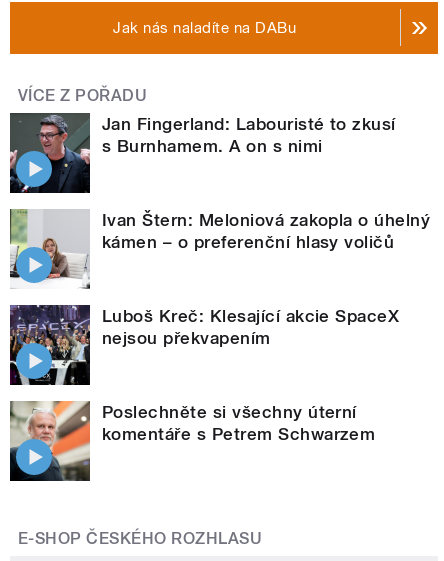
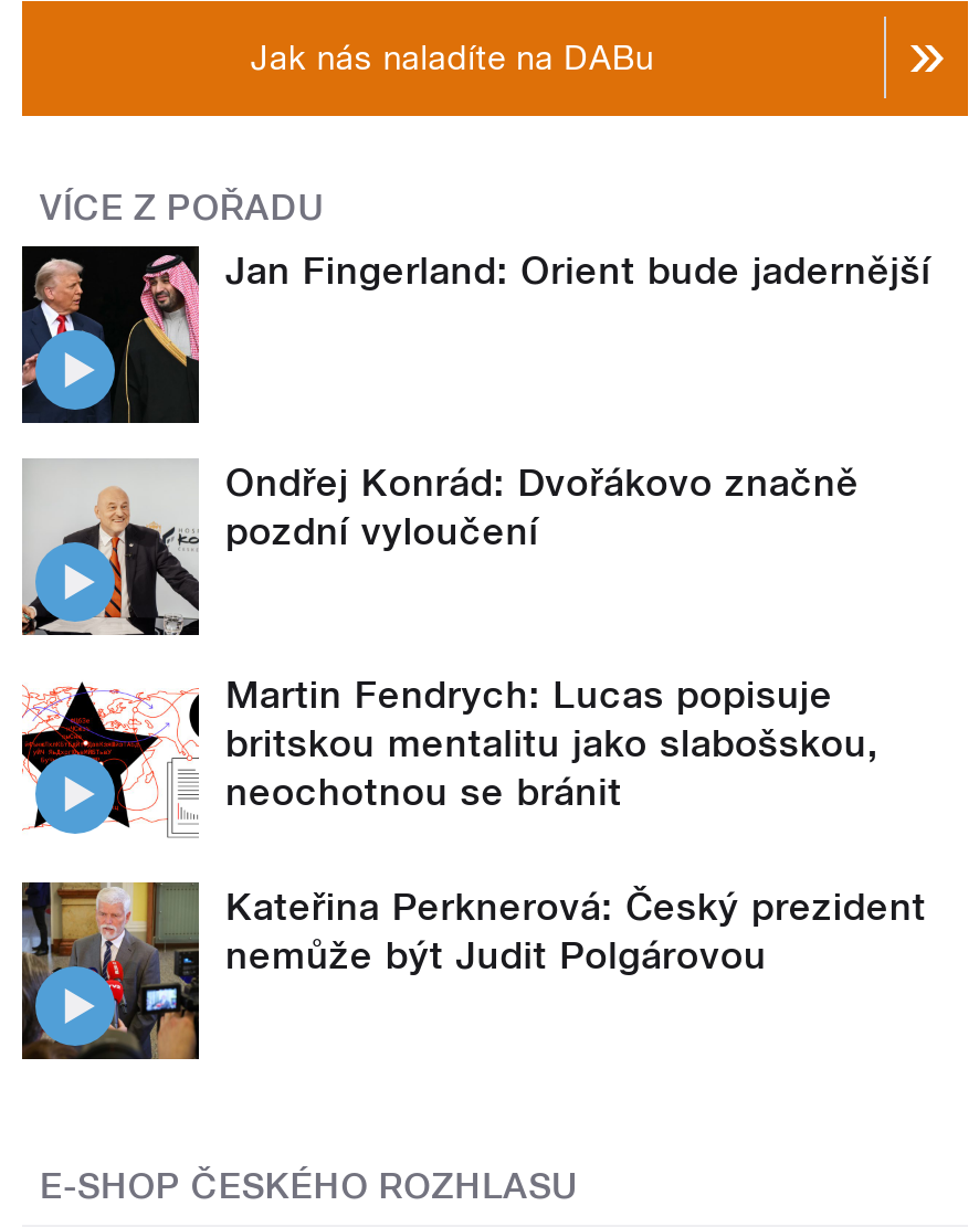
- [image]
- Jan Fingerland: Labouristé to zkusí
- s Burnhamem. A on s nimi
+ [image]
+ Jan Fingerland: Orient bude jadernější

- [image]
- Ivan Štern: Meloniová zakopla o úhelný
- kámen – o preferenční hlasy voličů
+ [image]
+ Ondřej Konrád: Dvořákovo značně
+ pozdní vyloučení

- [image]
- Luboš Kreč: Klesající akcie SpaceX
- nejsou překvapením
+ [image]
+ Martin Fendrych: Lucas popisuje
+ britskou mentalitu jako slabošskou,
+ neochotnou se bránit

- [image]
- Poslechněte si všechny úterní
- komentáře s Petrem Schwarzem
+ [image]
+ Kateřina Perknerová: Český prezident
+ nemůže být Judit Polgárovou
